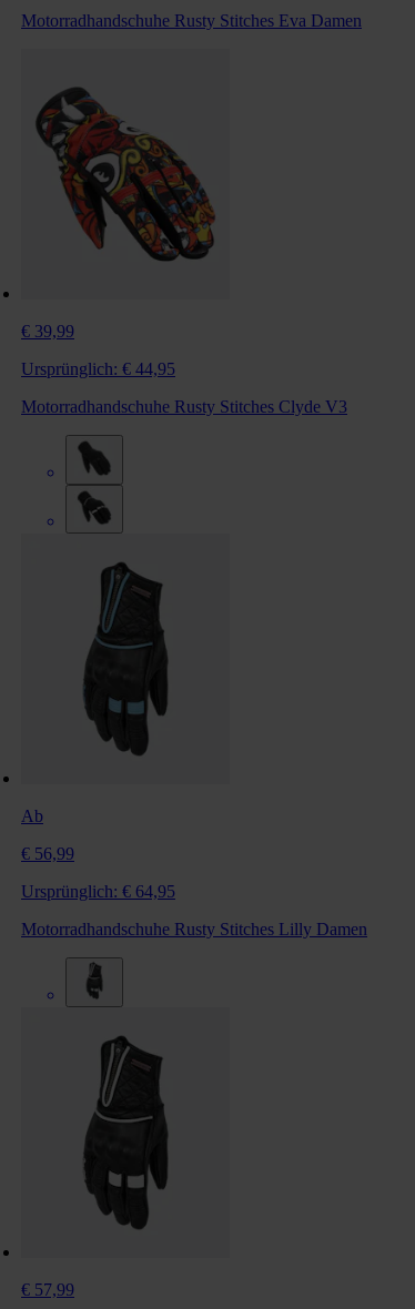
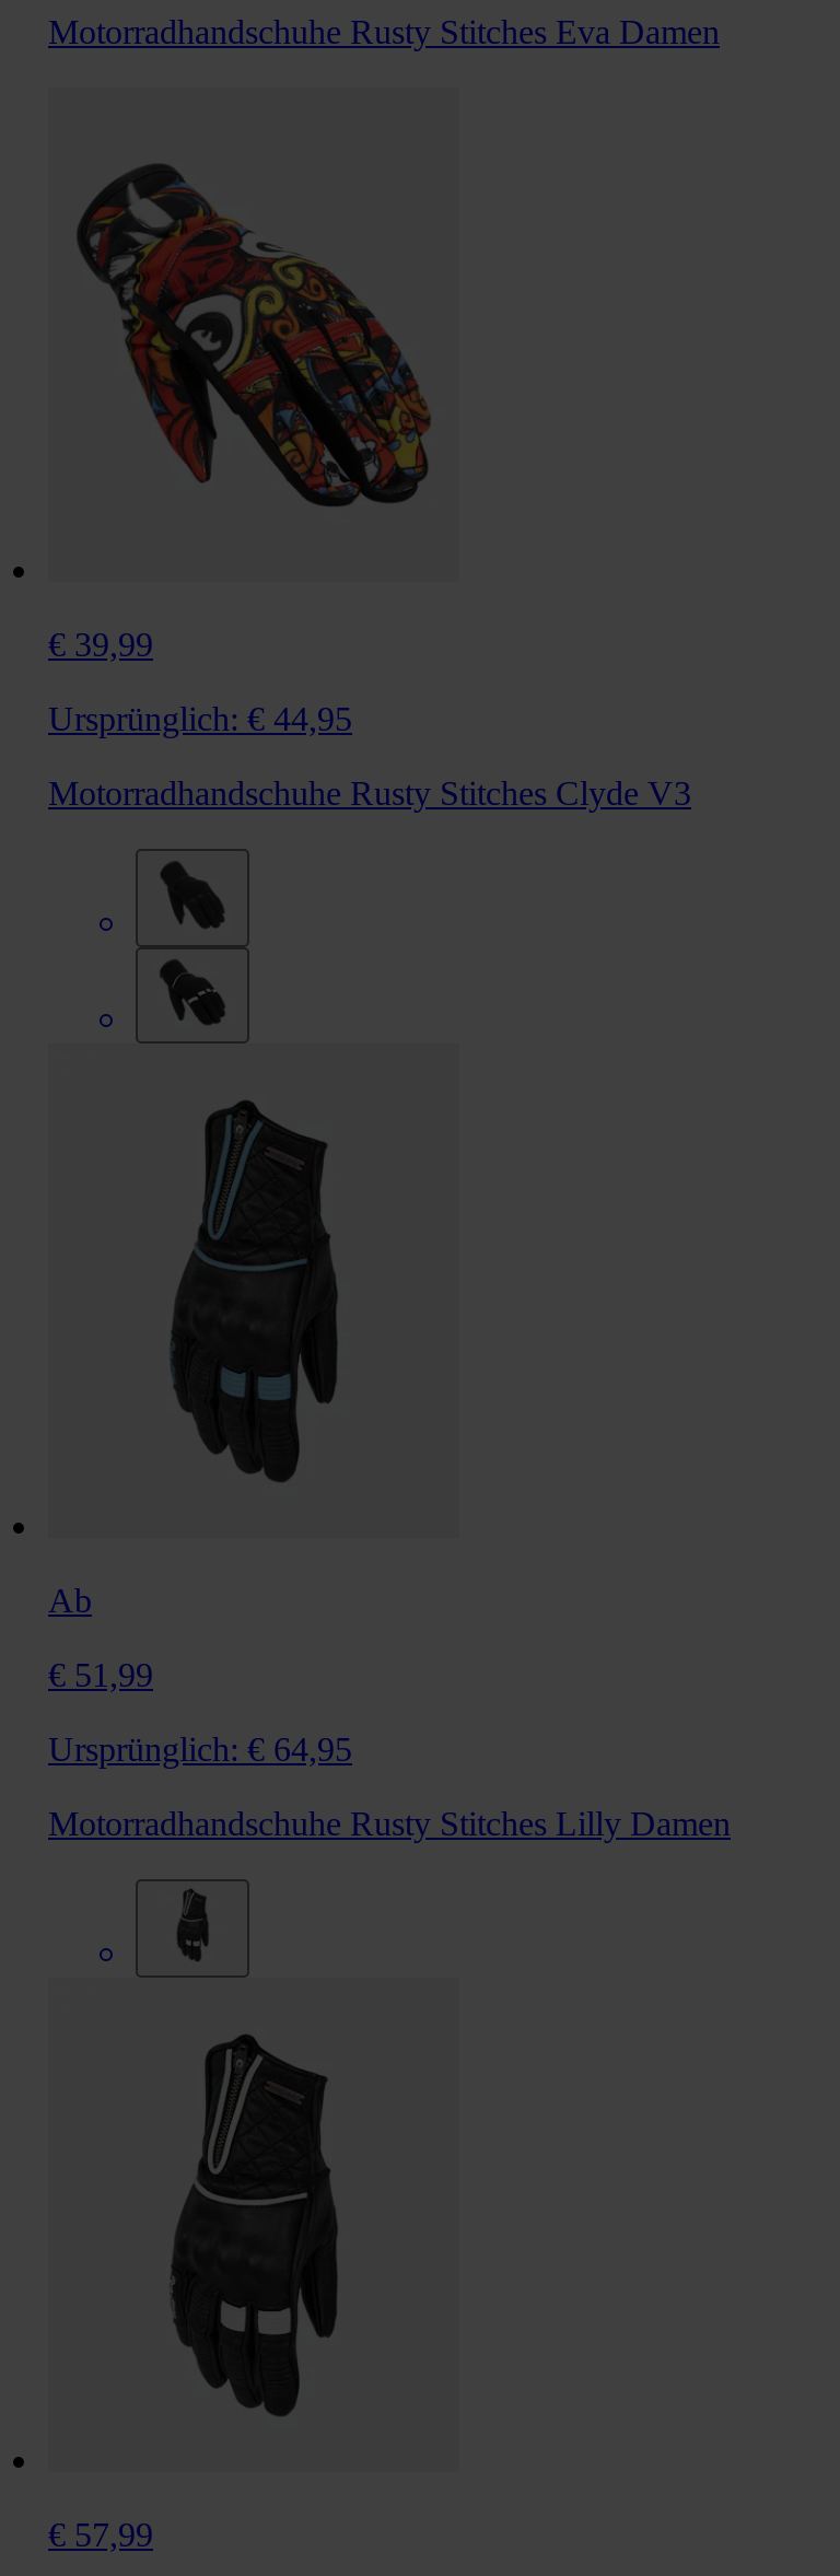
- € 56,99
+ € 51,99
